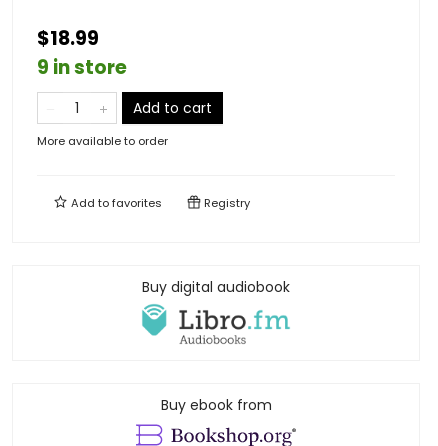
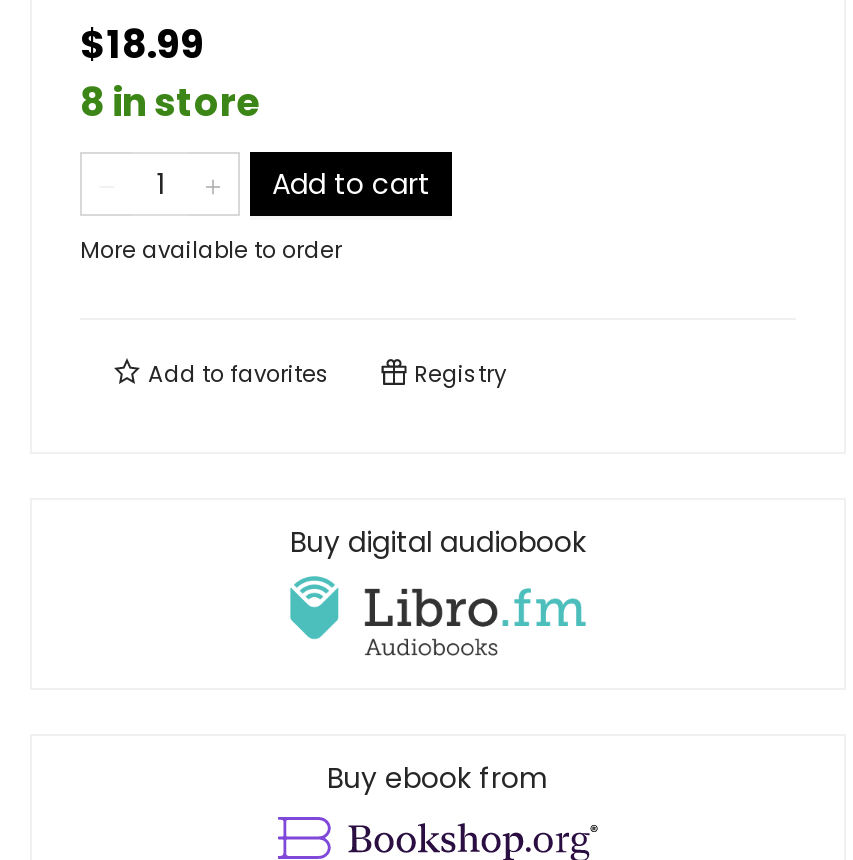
- 9 in store
+ 8 in store
